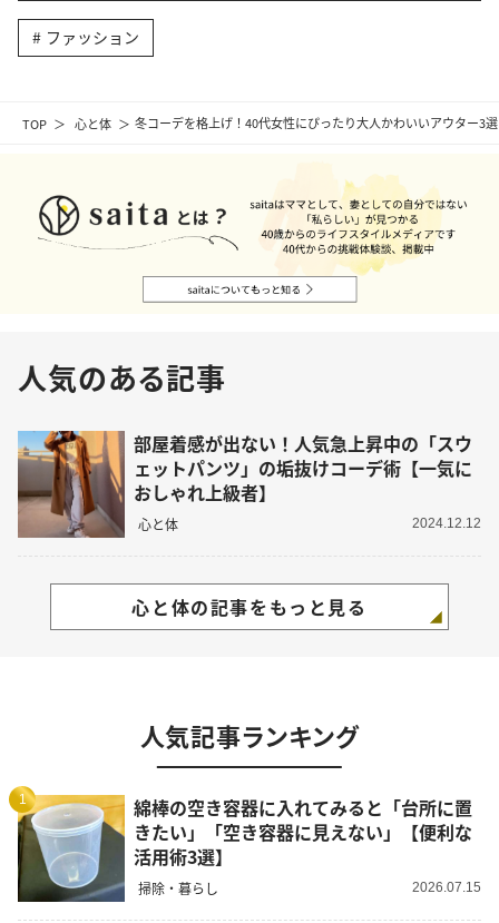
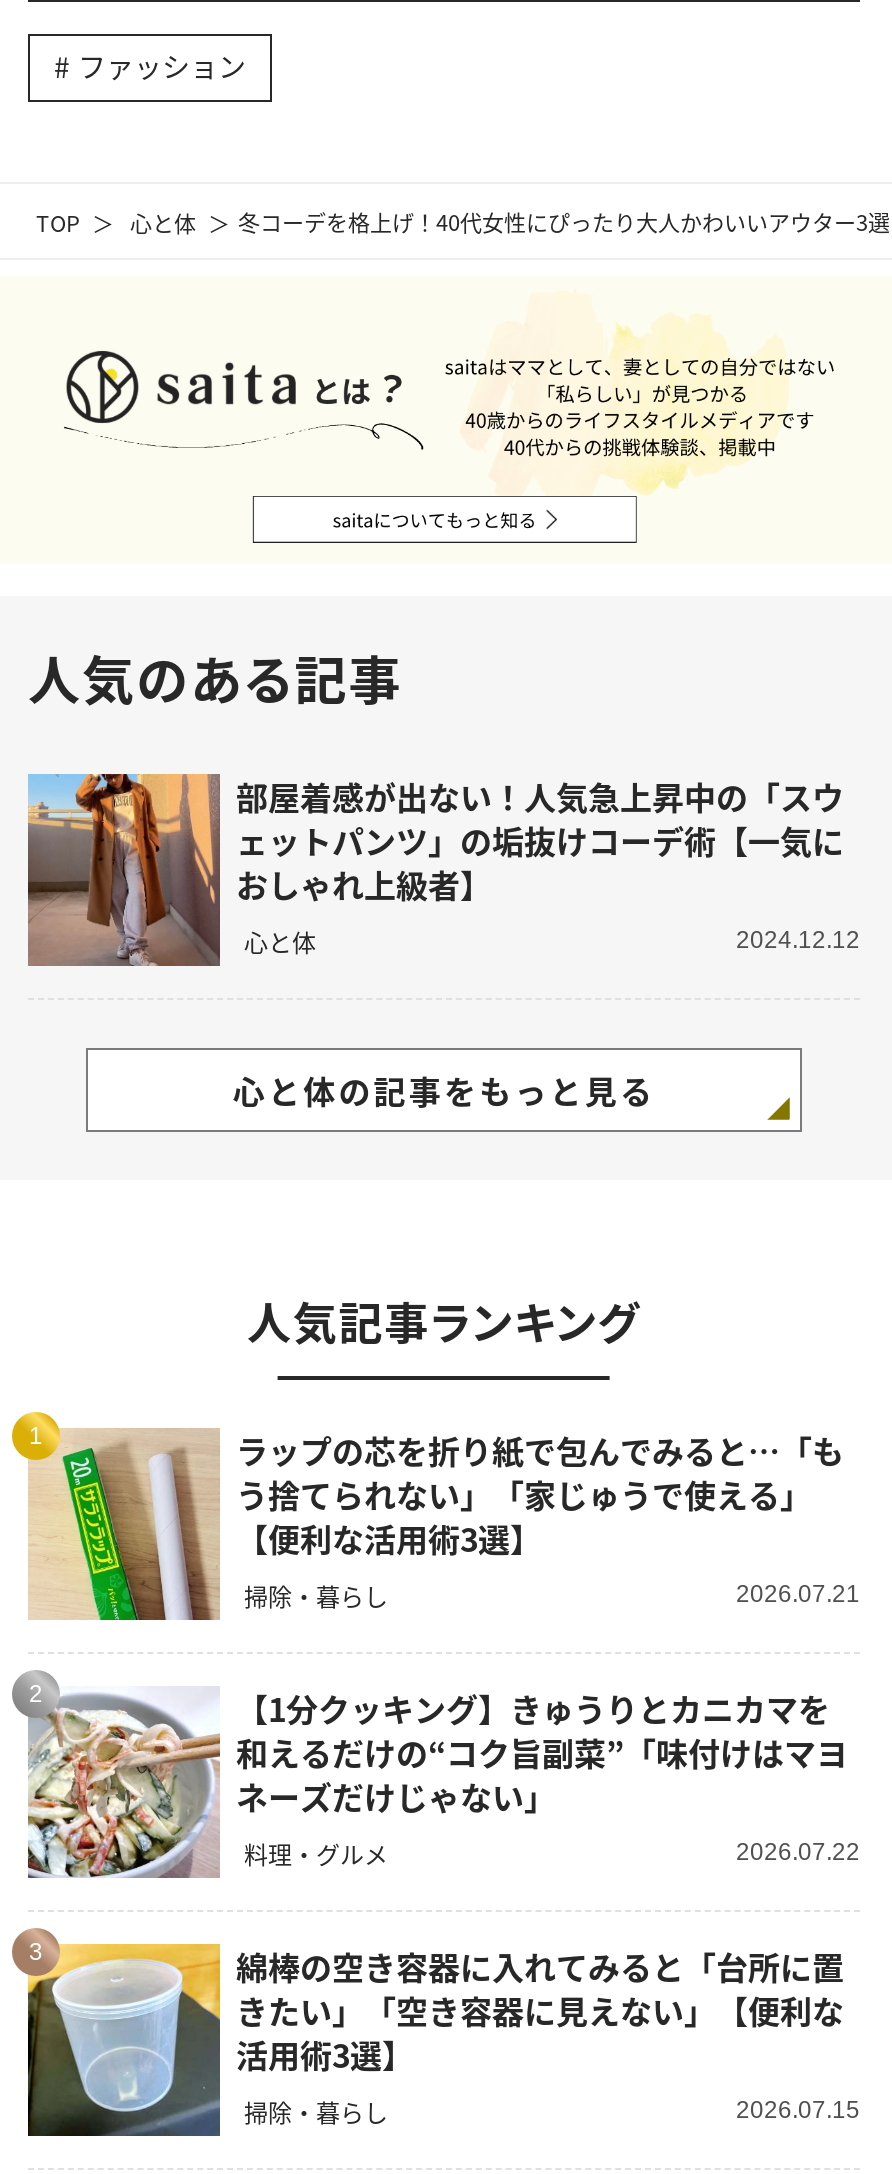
+ [image]
+ 2
+ 【1分クッキング】きゅうりとカニカマを
+ 和えるだけの“コク旨副菜”「味付けはマヨ
+ ネーズだけじゃない」
+ 料理・グルメ
+ 2026.07.22

+ [image]
+ ラップの芯を折り紙で包んでみると…「も
+ う捨てられない」「家じゅうで使える」
+ 【便利な活用術3選】
+ 掃除・暮らし
+ 2026.07.21

+ 3
